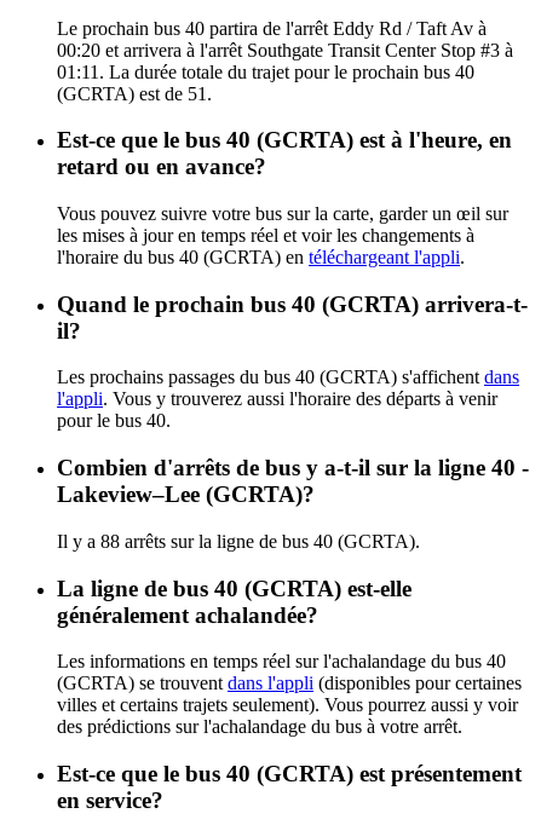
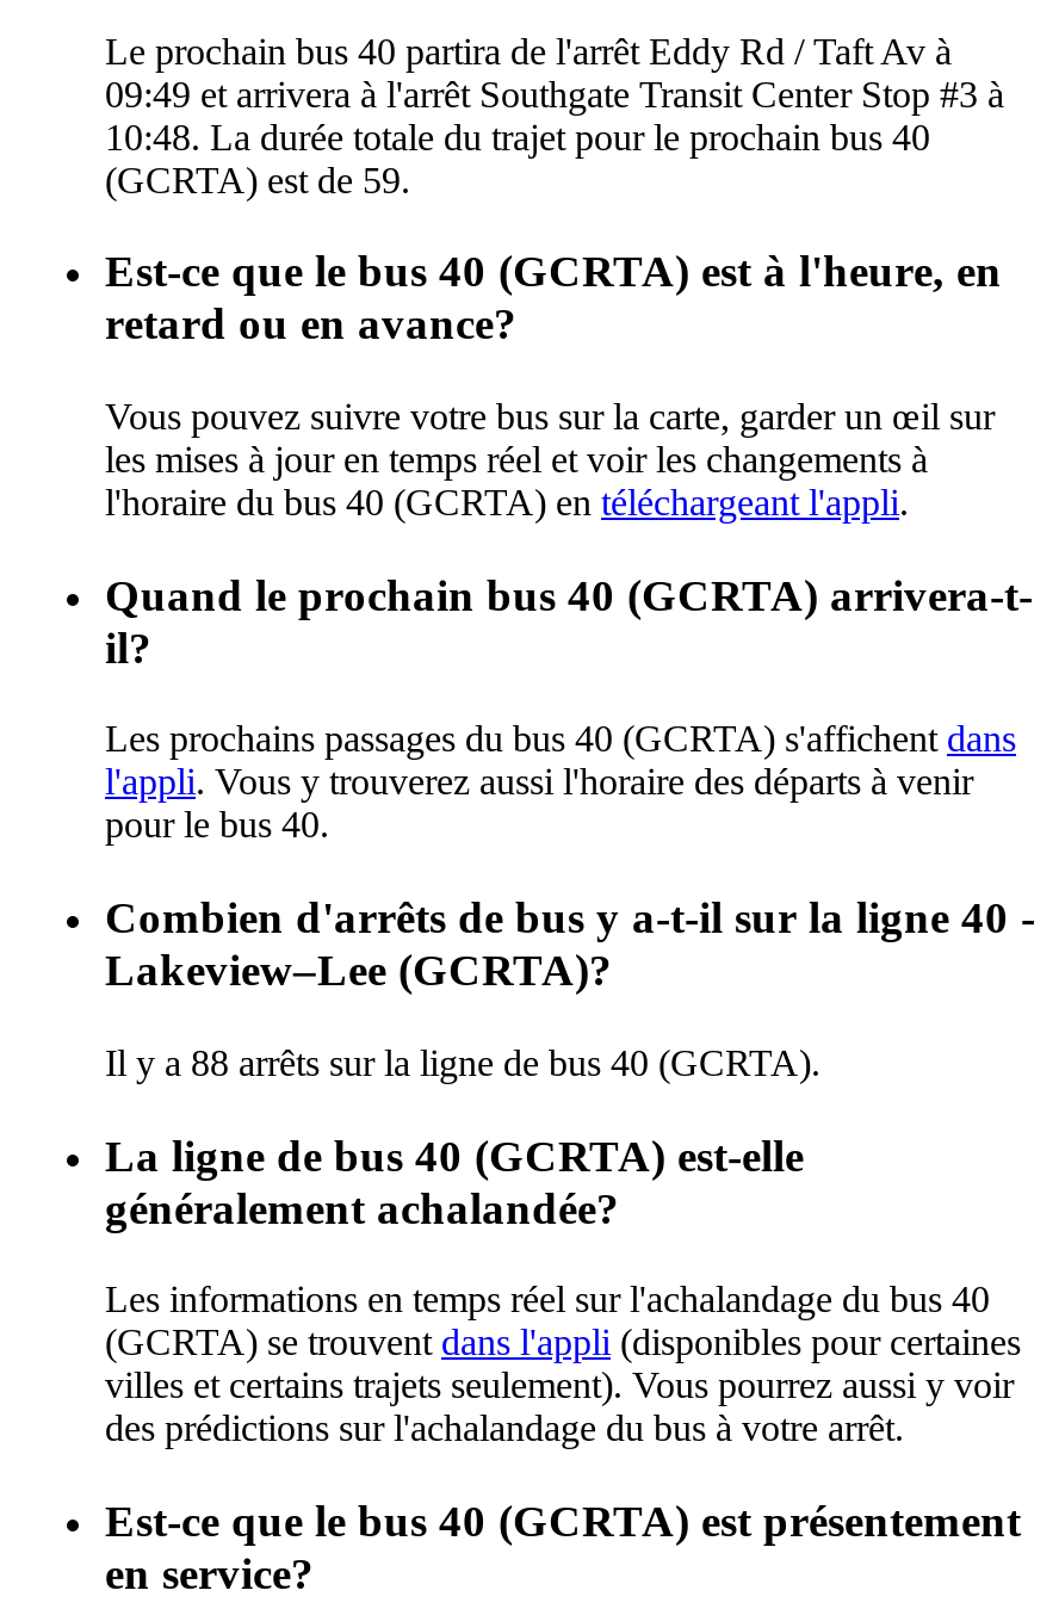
- 00:20 et arrivera à l'arrêt Southgate Transit Center Stop #3 à
+ 09:49 et arrivera à l'arrêt Southgate Transit Center Stop #3 à

- 01:11. La durée totale du trajet pour le prochain bus 40
+ 10:48. La durée totale du trajet pour le prochain bus 40

- (GCRTA) est de 51.
+ (GCRTA) est de 59.
